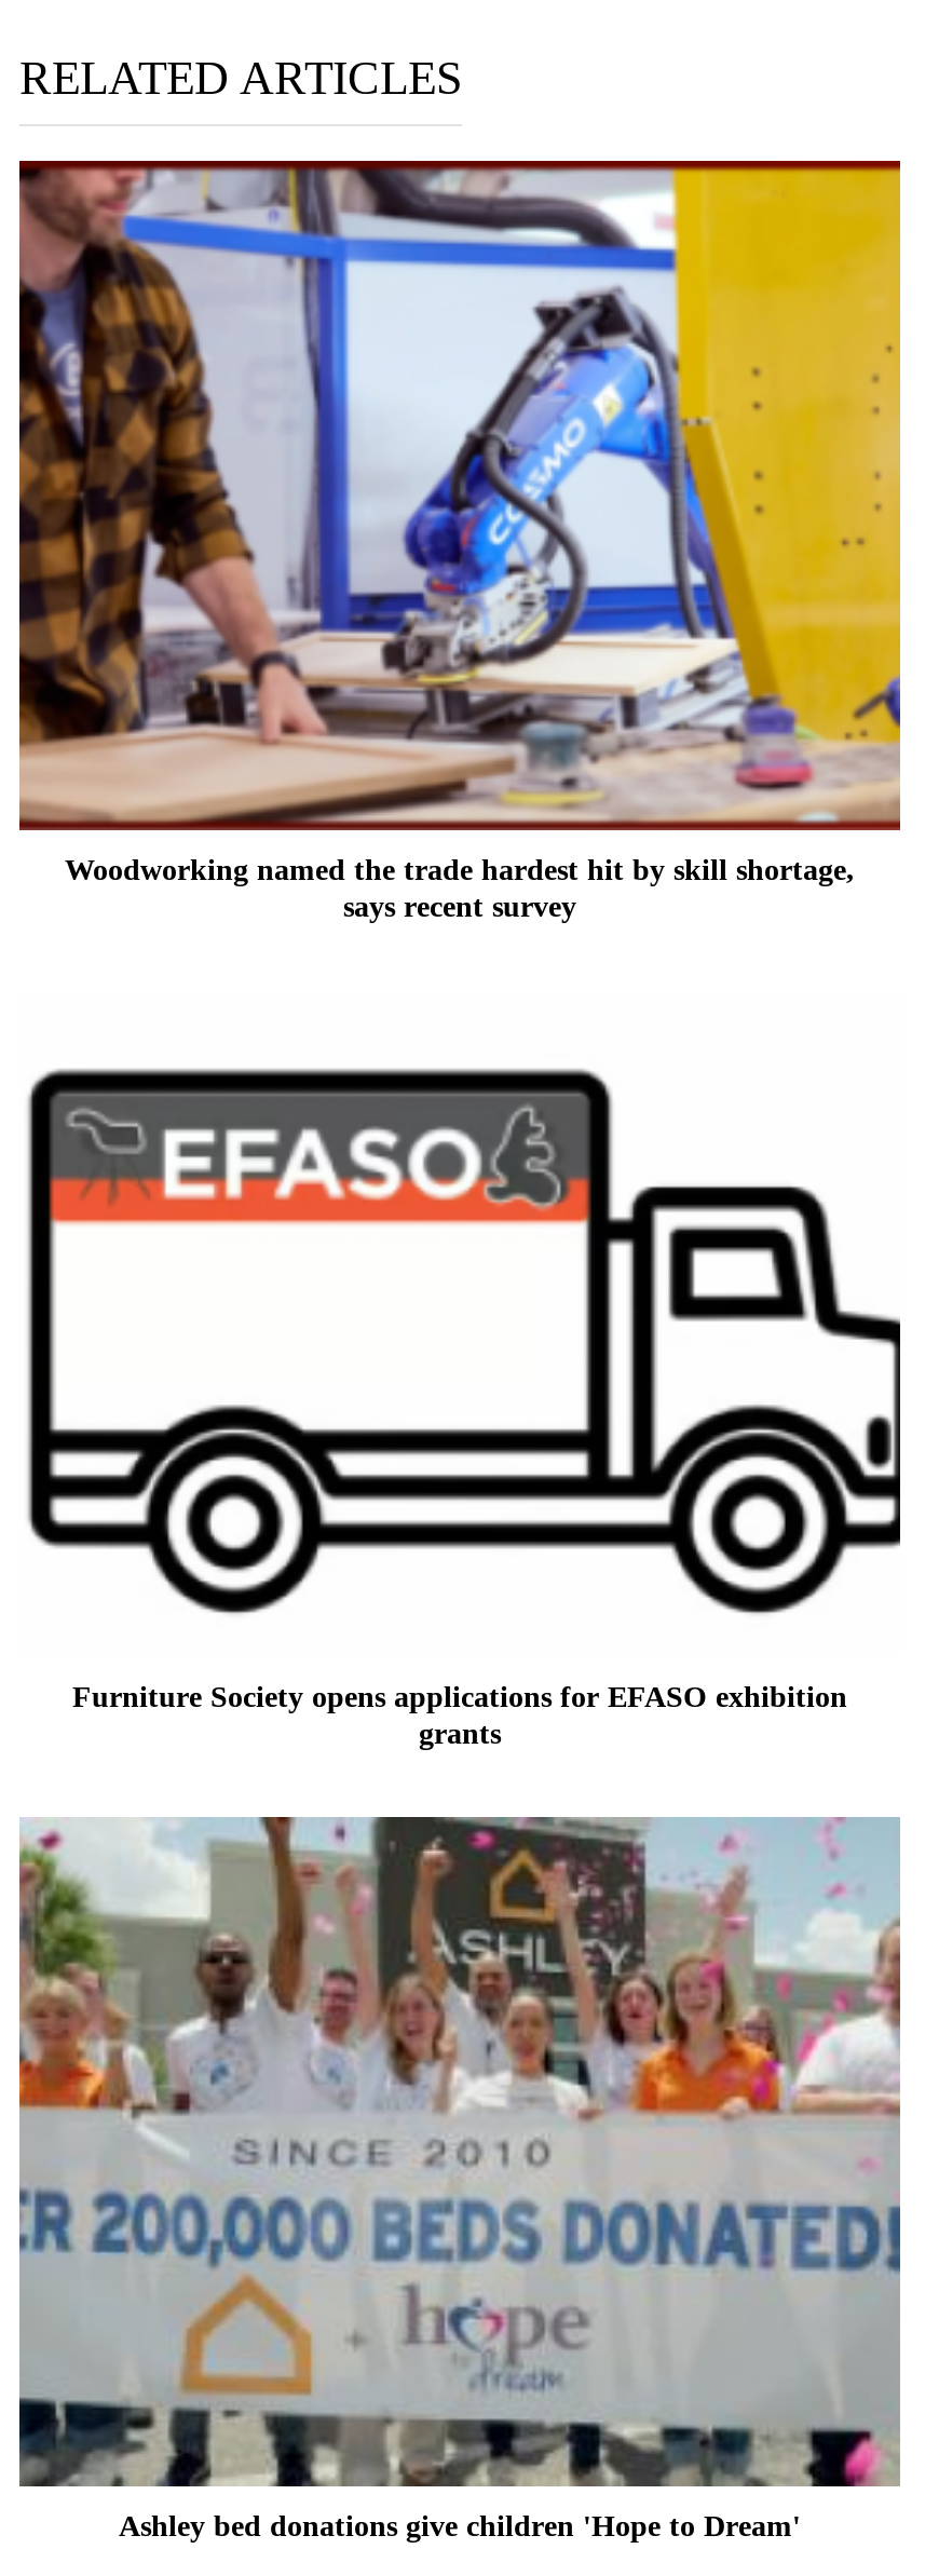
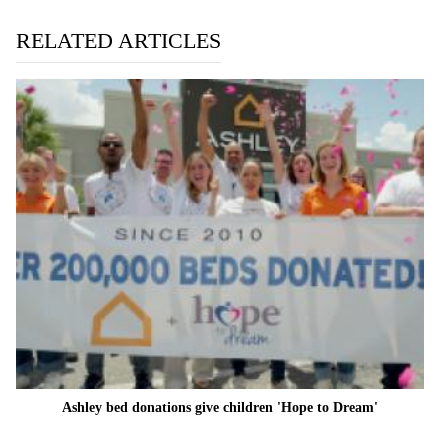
- [image]
- Woodworking named the trade hardest hit by skill shortage,
- says recent survey

- [image]
- Furniture Society opens applications for EFASO exhibition
- grants
